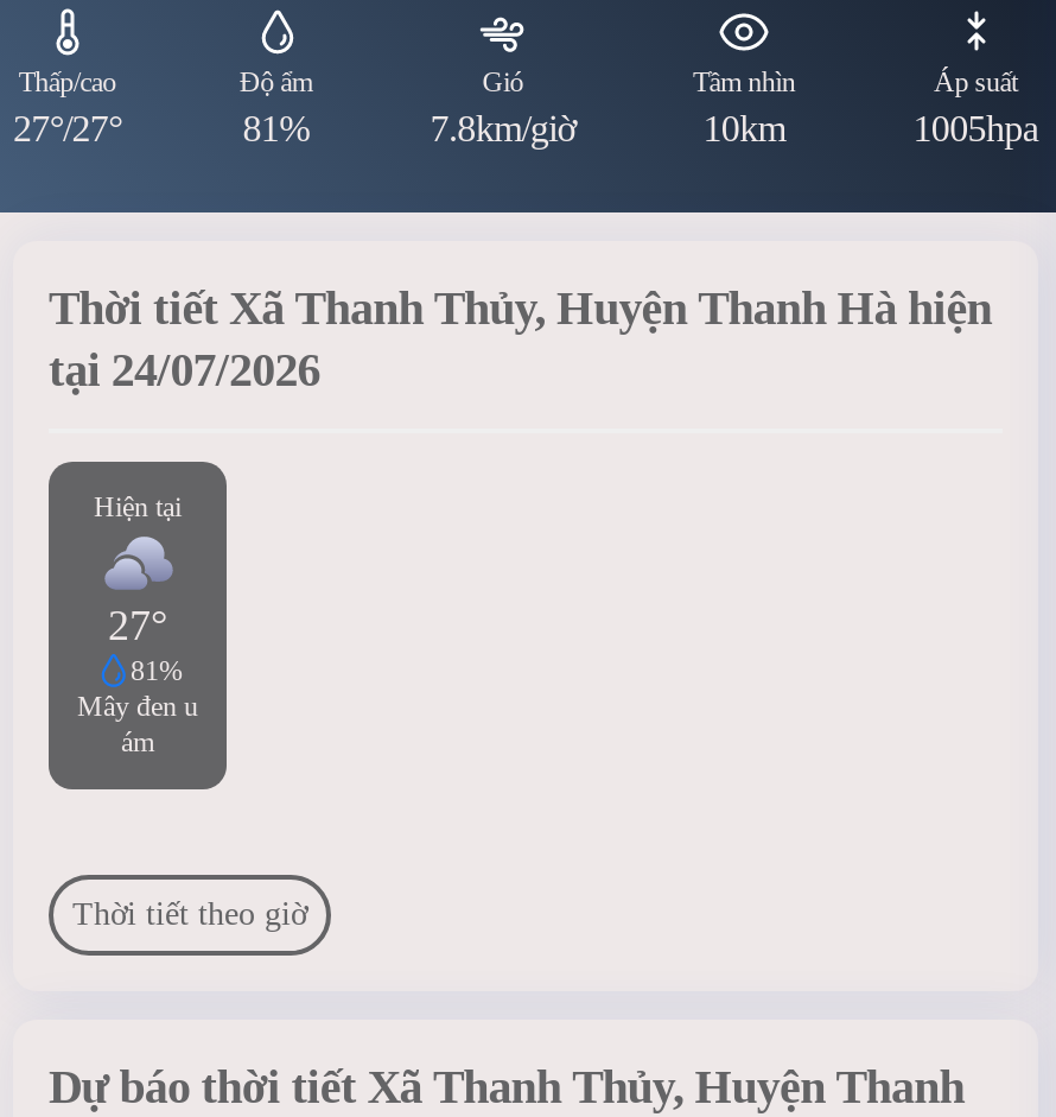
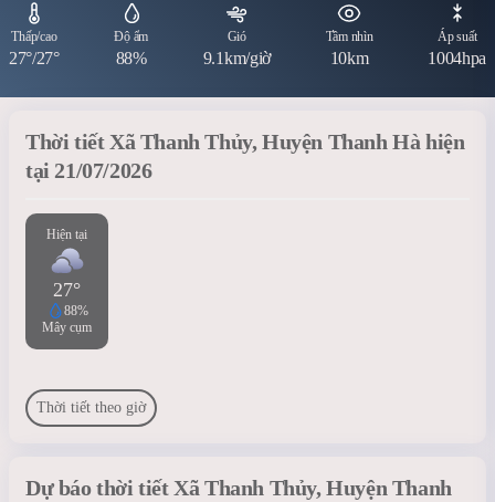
- 81%
+ 88%

- 7.8km/giờ
+ 9.1km/giờ

- 1005hpa
+ 1004hpa

- tại 24/07/2026
+ tại 21/07/2026

- 81%
- Mây đen u
- ám
+ 88%
+ Mây cụm
